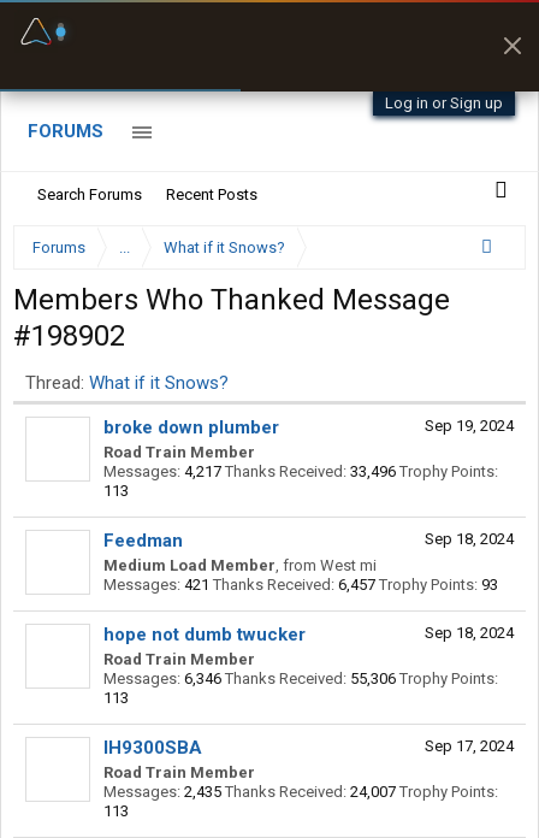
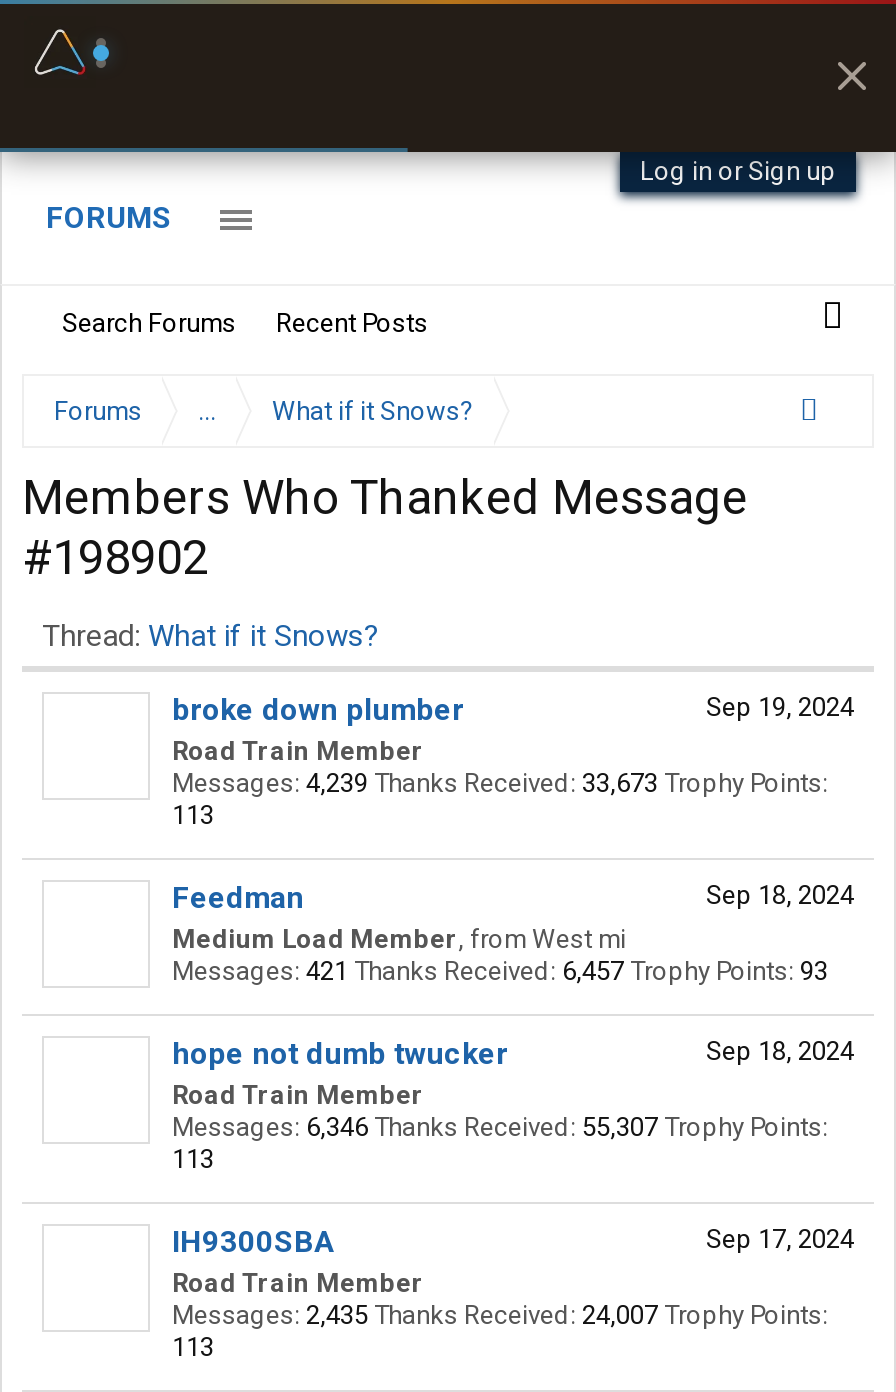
- Messages: 4,217 Thanks Received: 33,496 Trophy Points:
+ Messages: 4,239 Thanks Received: 33,673 Trophy Points:

- Messages: 6,346 Thanks Received: 55,306 Trophy Points:
+ Messages: 6,346 Thanks Received: 55,307 Trophy Points:
